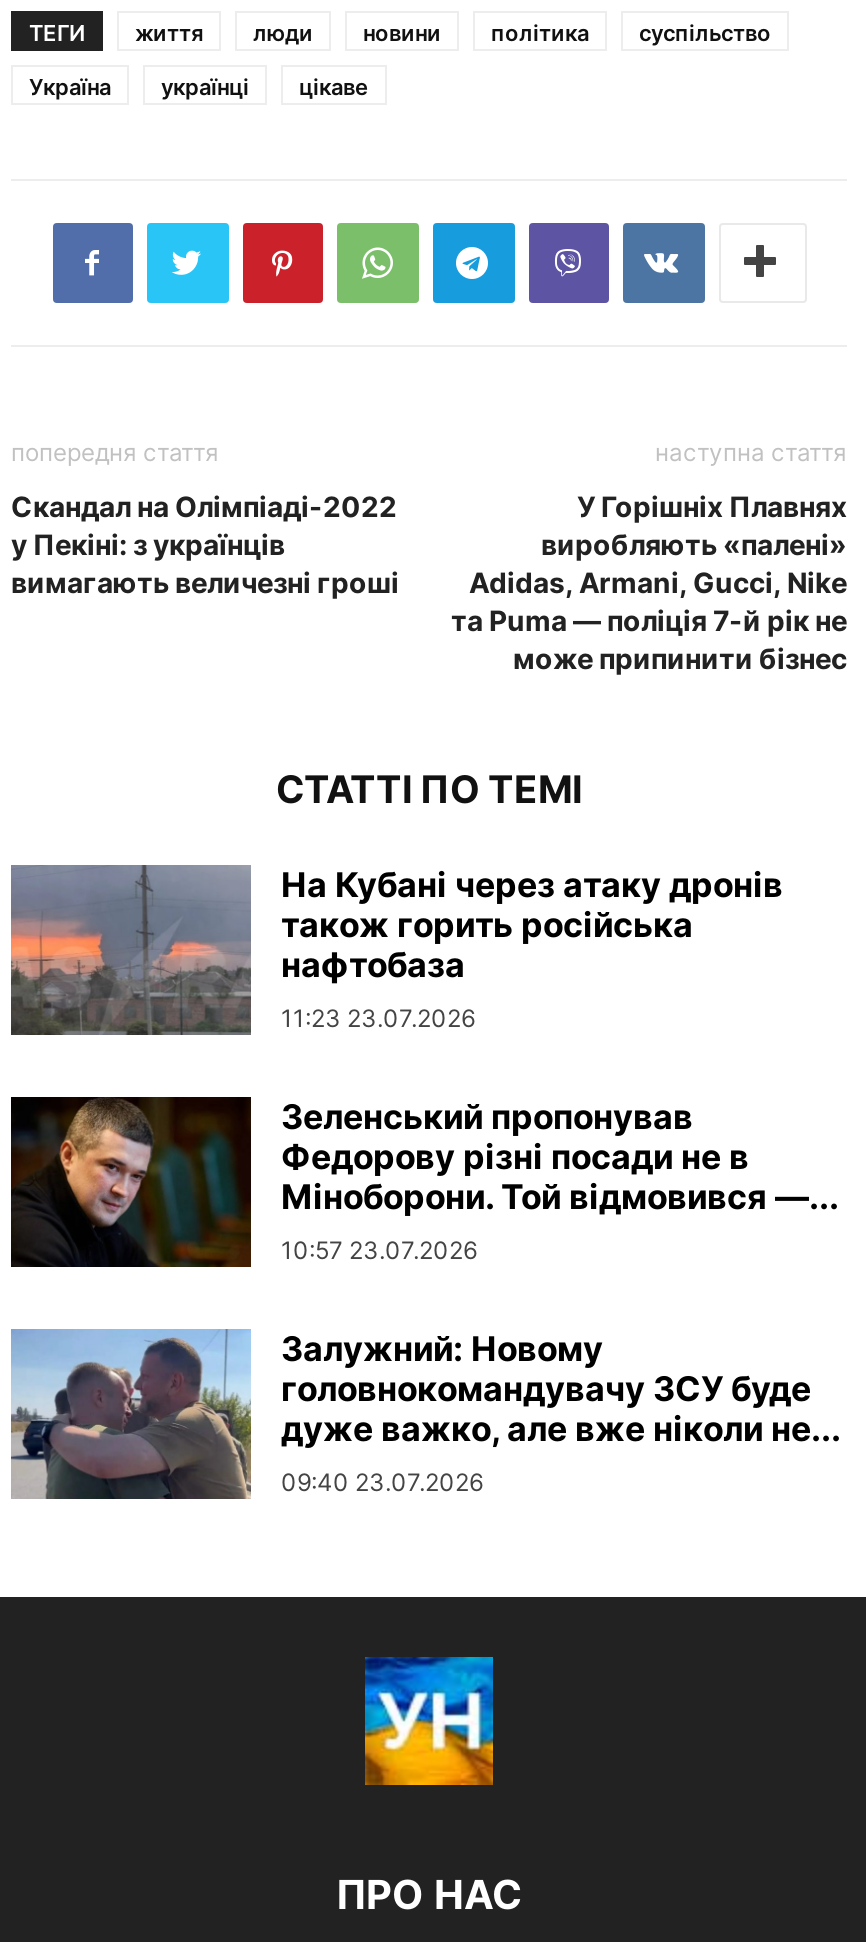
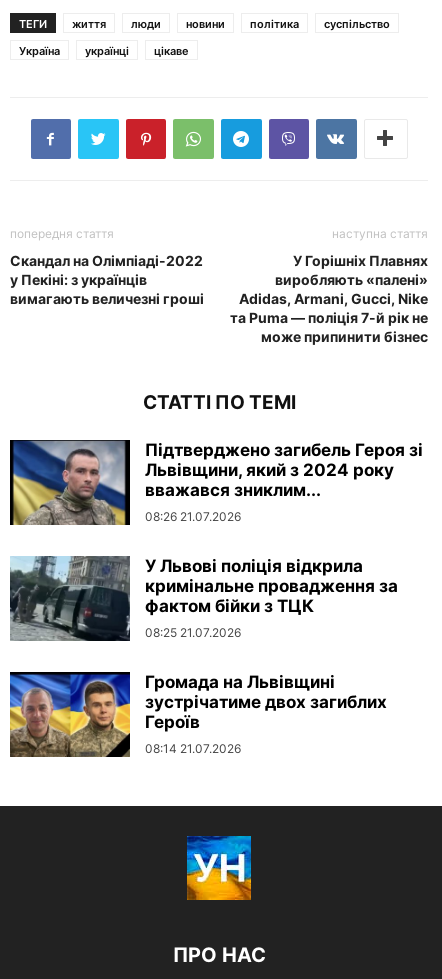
- [image]
- На Кубані через атаку дронів
- також горить російська
- нафтобаза
- 11:23 23.07.2026
+ [image]
+ Підтверджено загибель Героя зі
+ Львівщини, який з 2024 року
+ вважався зниклим...
+ 08:26 21.07.2026

- [image]
- Зеленський пропонував
- Федорову різні посади не в
- Міноборони. Той відмовився —...
- 10:57 23.07.2026
+ [image]
+ У Львові поліція відкрила
+ кримінальне провадження за
+ фактом бійки з ТЦК
+ 08:25 21.07.2026

- [image]
- Залужний: Новому
- головнокомандувачу ЗСУ буде
- дуже важко, але вже ніколи не...
- 09:40 23.07.2026
+ [image]
+ Громада на Львівщині
+ зустрічатиме двох загиблих
+ Героїв
+ 08:14 21.07.2026
